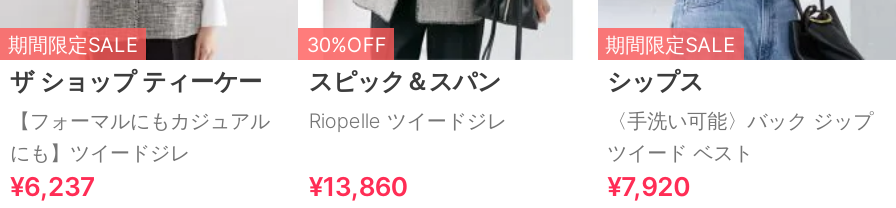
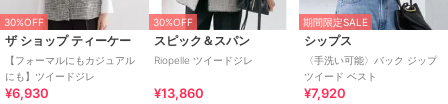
- 期間限定SALE
+ 30%OFF

- ¥6,237
+ ¥6,930
